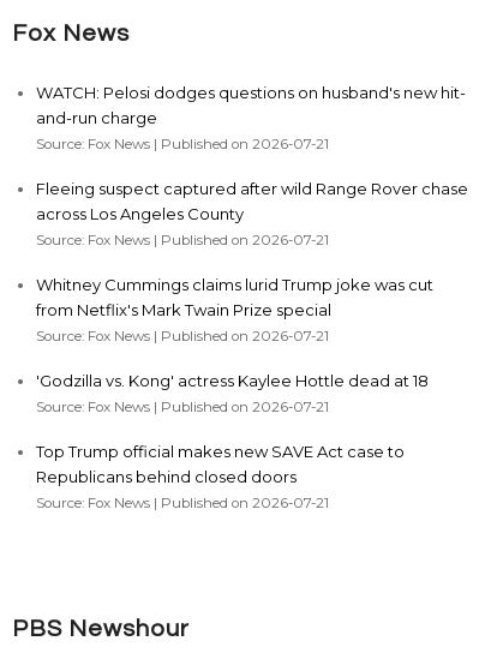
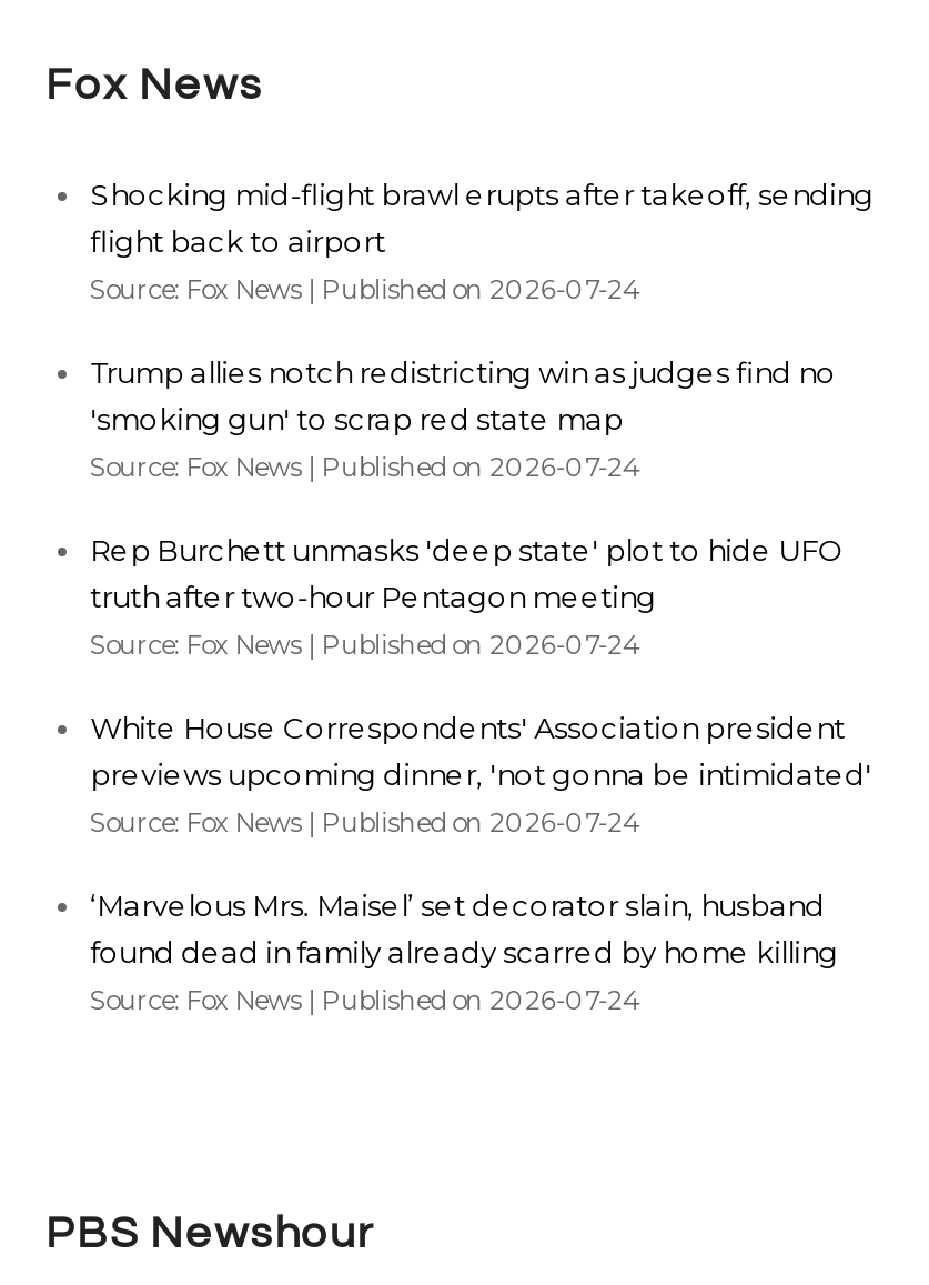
- WATCH: Pelosi dodges questions on husband's new hit-
- and-run charge
- Source: Fox News Published on 2026-07-21
+ Shocking mid-flight brawl erupts after takeoff, sending
+ flight back to airport
+ Source: Fox News Published on 2026-07-24

- Fleeing suspect captured after wild Range Rover chase
- across Los Angeles County
- Source: Fox News Published on 2026-07-21
+ Trump allies notch redistricting win as judges find no
+ 'smoking gun' to scrap red state map
+ Source: Fox News Published on 2026-07-24

- Whitney Cummings claims lurid Trump joke was cut
- from Netflix's Mark Twain Prize special
- Source: Fox News Published on 2026-07-21
+ Rep Burchett unmasks 'deep state' plot to hide UFO
+ truth after two-hour Pentagon meeting
+ Source: Fox News Published on 2026-07-24

- 'Godzilla vs. Kong' actress Kaylee Hottle dead at 18
- Source: Fox News Published on 2026-07-21
+ White House Correspondents' Association president
+ previews upcoming dinner, 'not gonna be intimidated'
+ Source: Fox News Published on 2026-07-24

- Top Trump official makes new SAVE Act case to
- Republicans behind closed doors
- Source: Fox News Published on 2026-07-21
+ ‘Marvelous Mrs. Maisel’ set decorator slain, husband
+ found dead in family already scarred by home killing
+ Source: Fox News Published on 2026-07-24
